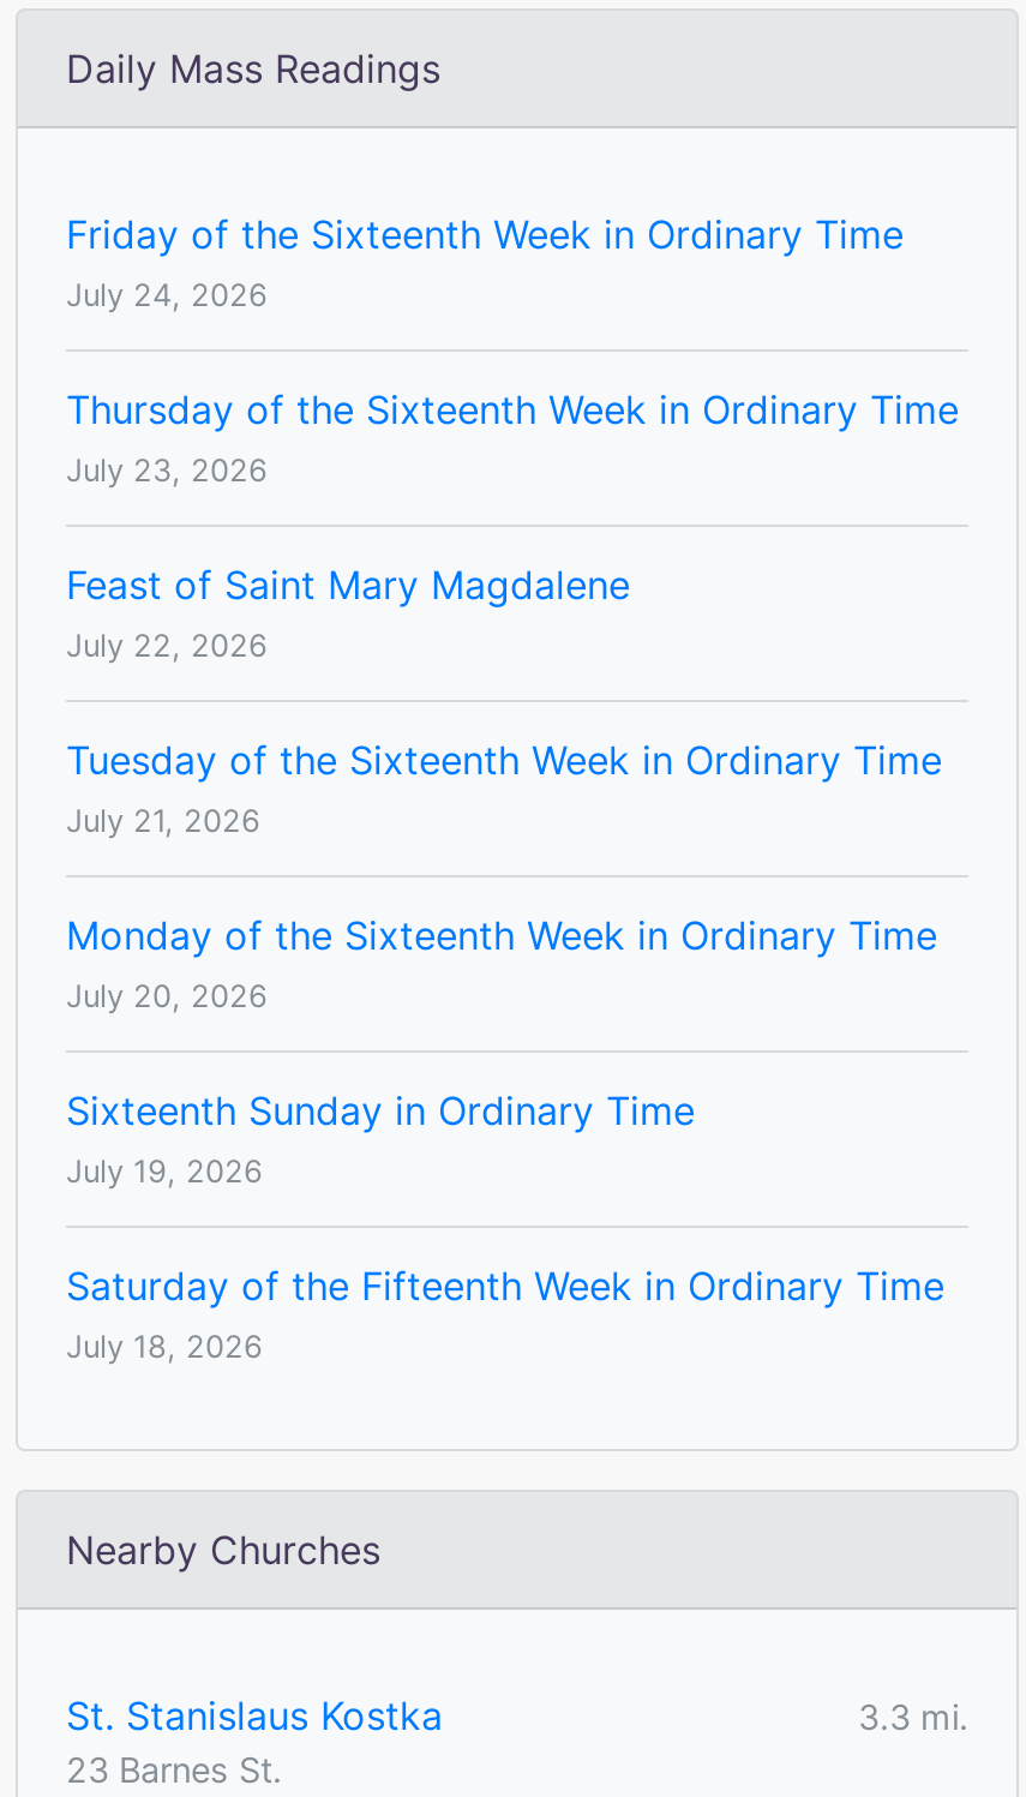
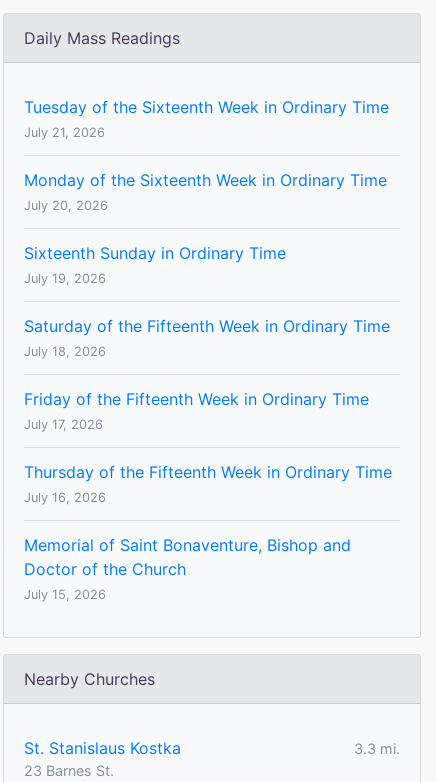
- Friday of the Sixteenth Week in Ordinary Time
- July 24, 2026
- Thursday of the Sixteenth Week in Ordinary Time
- July 23, 2026
- Feast of Saint Mary Magdalene
- July 22, 2026

moved up: Tuesday of the Sixteenth Week in Ordinary Time | July 21, 2026 | Monday of the Sixteenth Week in Ordinary Time | July 20, 2026 | Sixteenth Sunday in Ordinary Time | July 19, 2026 | Saturday of the Fifteenth Week in Ordinary Time | July 18, 2026

+ Friday of the Fifteenth Week in Ordinary Time
+ July 17, 2026
+ Thursday of the Fifteenth Week in Ordinary Time
+ July 16, 2026
+ Memorial of Saint Bonaventure, Bishop and
+ Doctor of the Church
+ July 15, 2026
